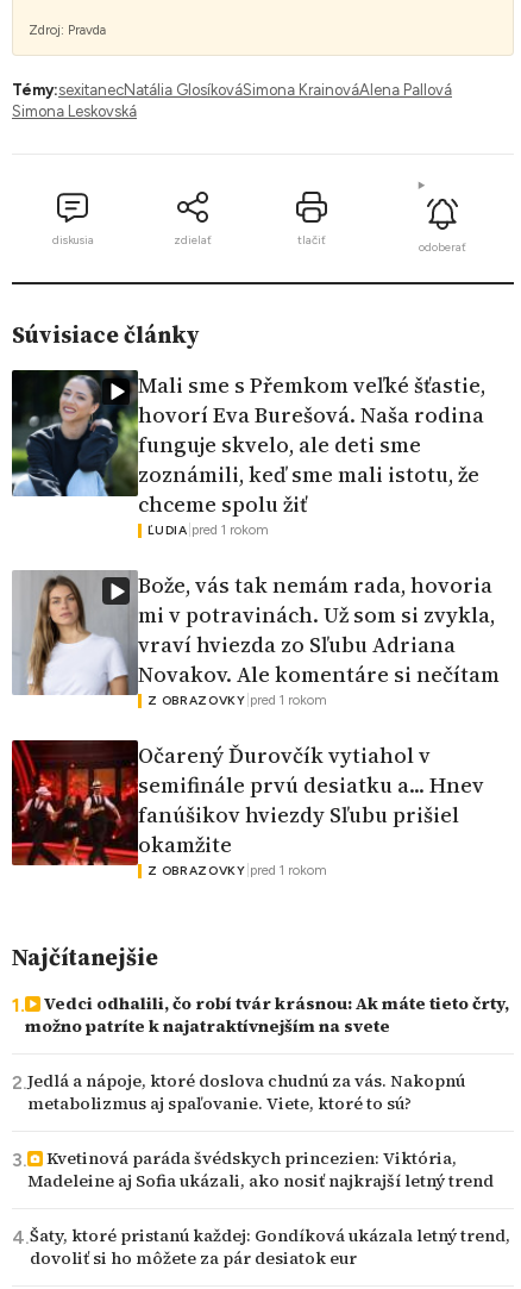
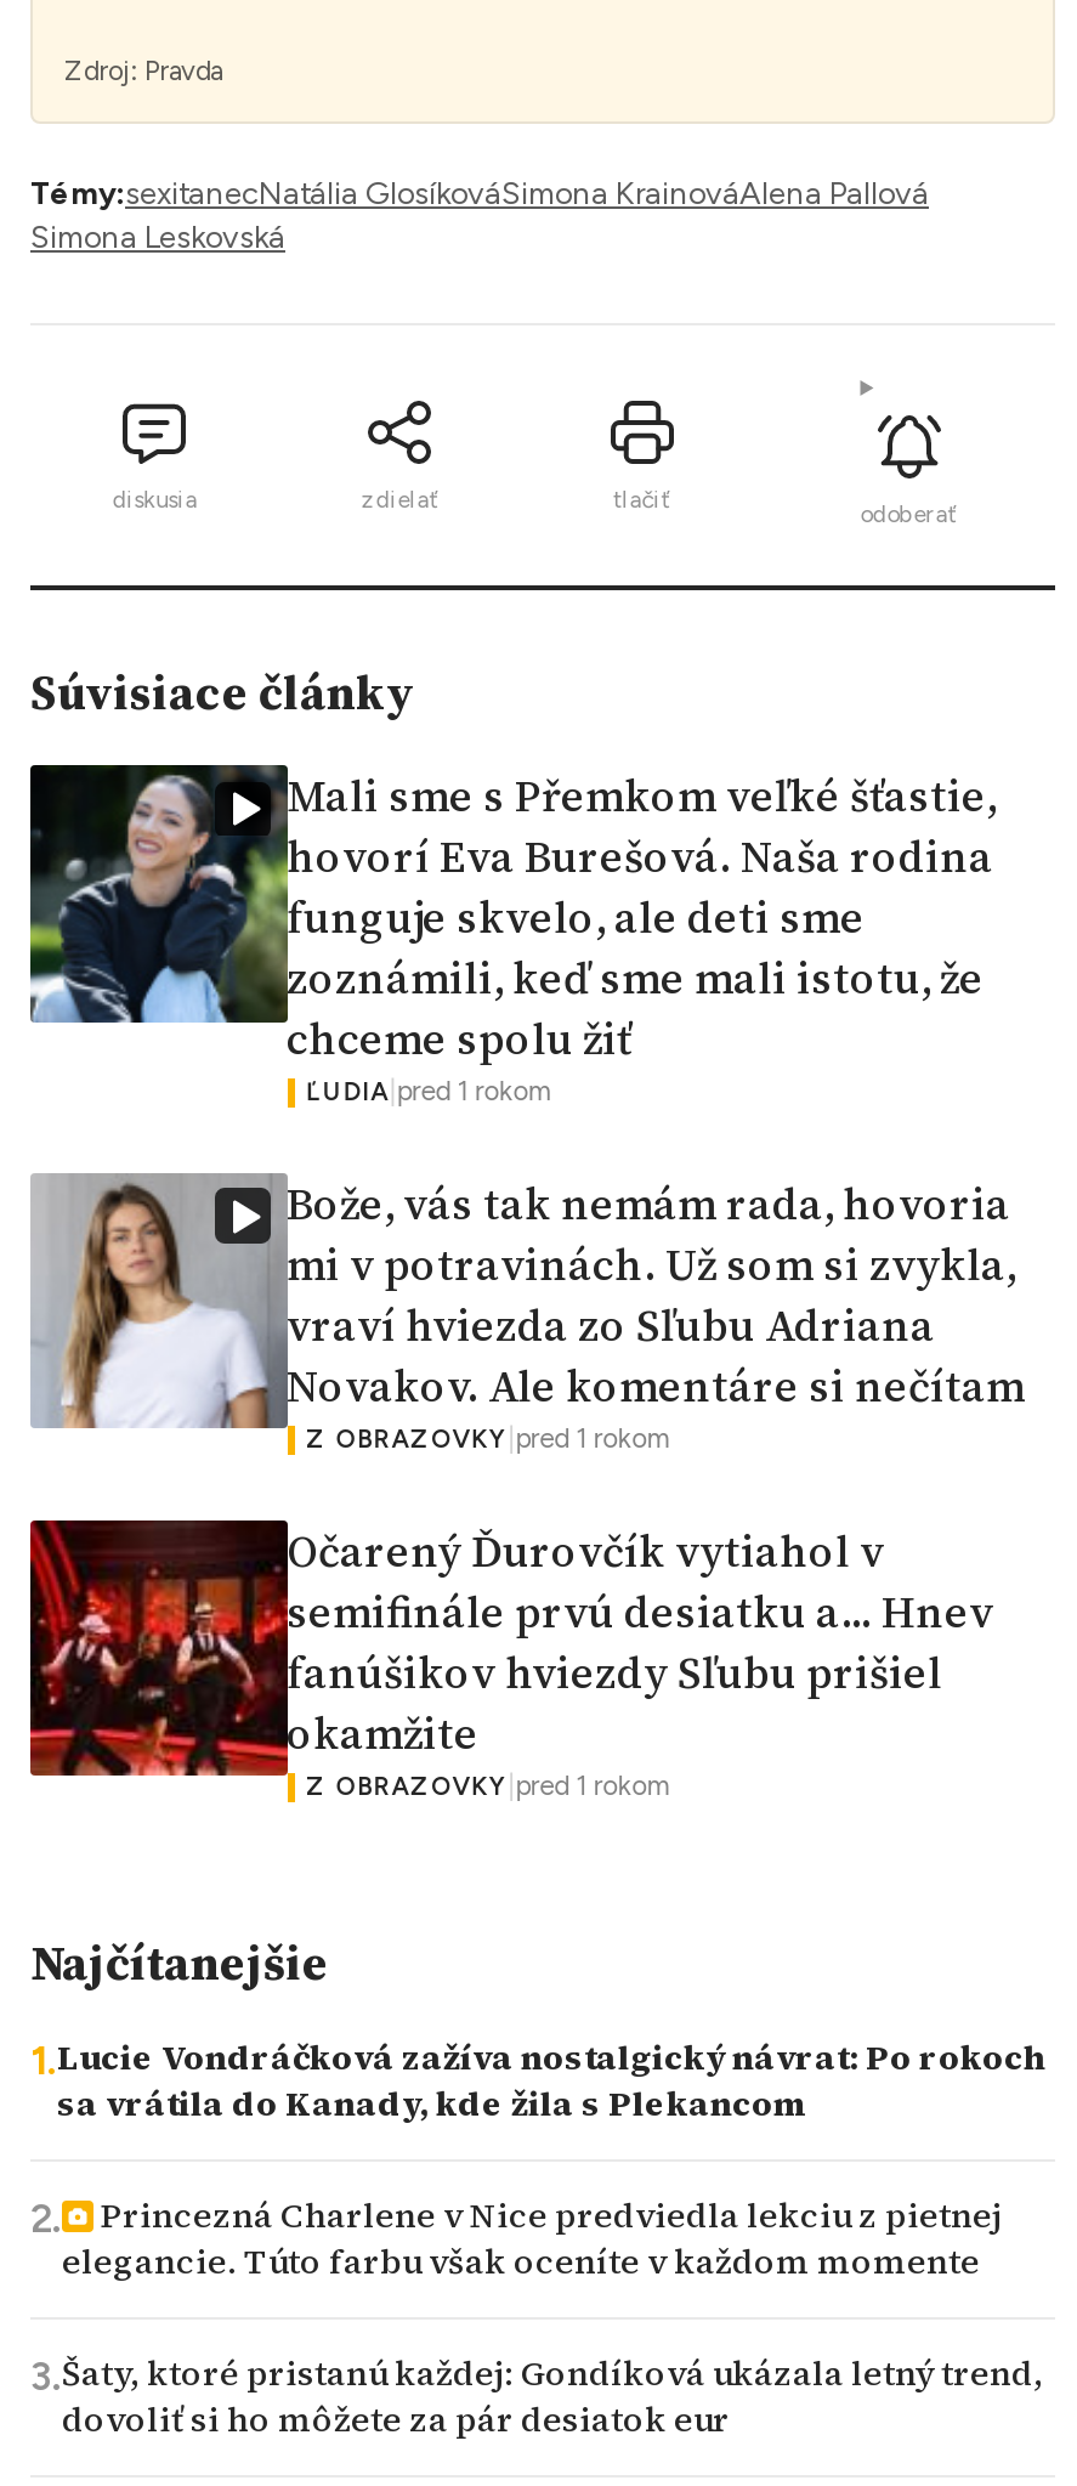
- Vedci odhalili, čo robí tvár krásnou: Ak máte tieto črty,
- možno patríte k najatraktívnejším na svete
- Jedlá a nápoje, ktoré doslova chudnú za vás. Nakopnú
- metabolizmus aj spaľovanie. Viete, ktoré to sú?
- Kvetinová paráda švédskych princezien: Viktória,
- Madeleine aj Sofia ukázali, ako nosiť najkrajší letný trend
+ Lucie Vondráčková zažíva nostalgický návrat: Po rokoch
+ sa vrátila do Kanady, kde žila s Plekancom
+ Princezná Charlene v Nice predviedla lekciu z pietnej
+ elegancie. Túto farbu však oceníte v každom momente
